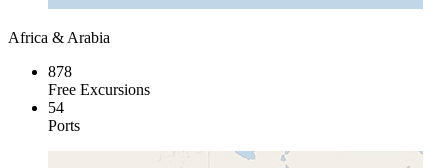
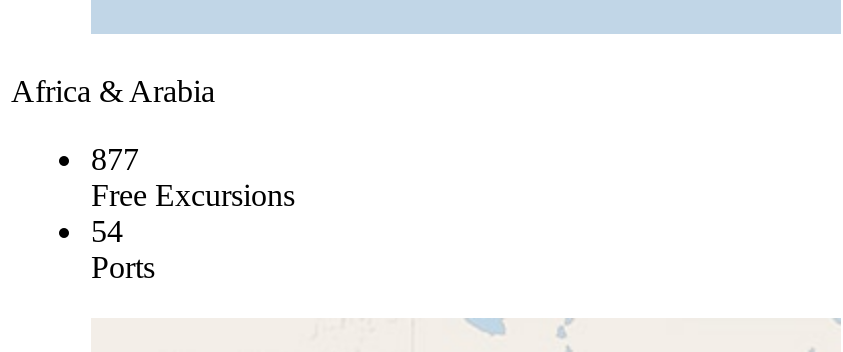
- 878
+ 877
